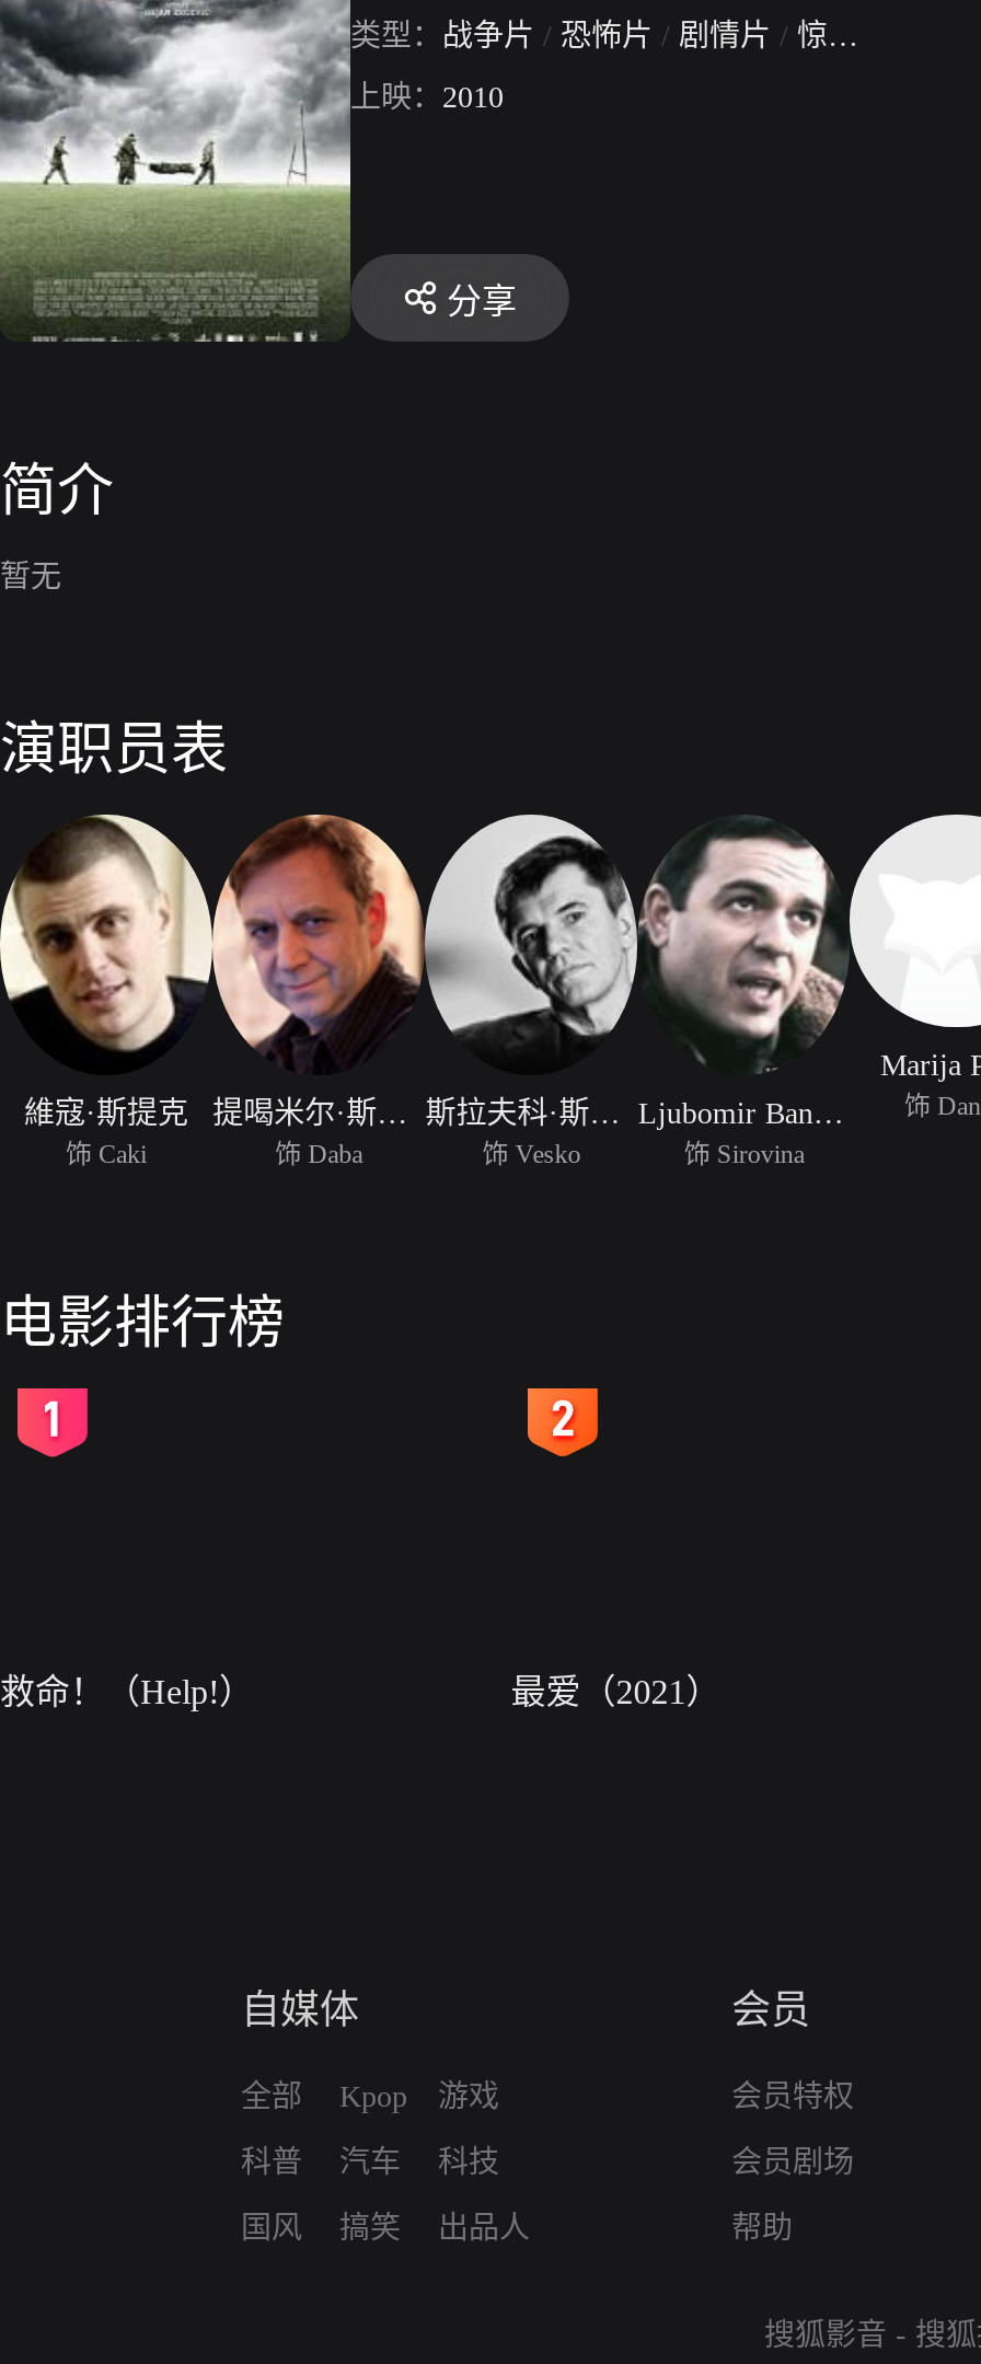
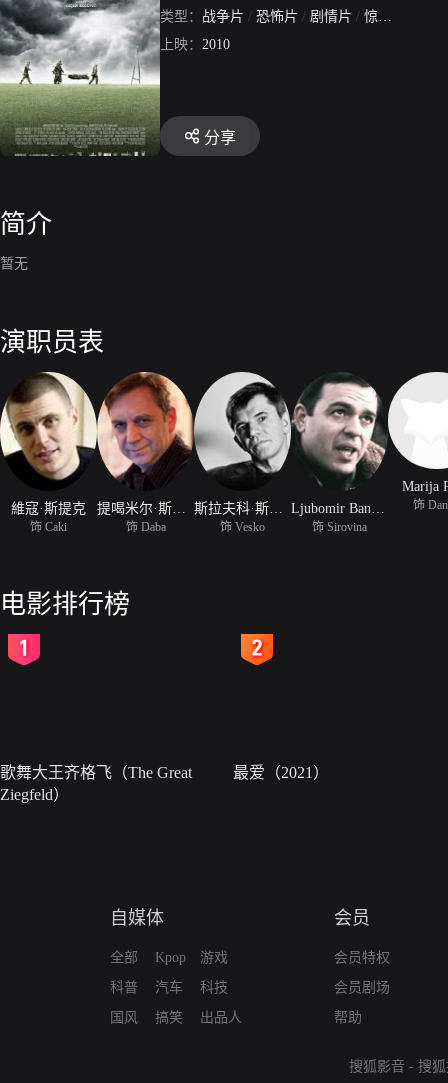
- 救命！（Help!）
+ 歌舞大王齐格飞（The Great
+ Ziegfeld）
